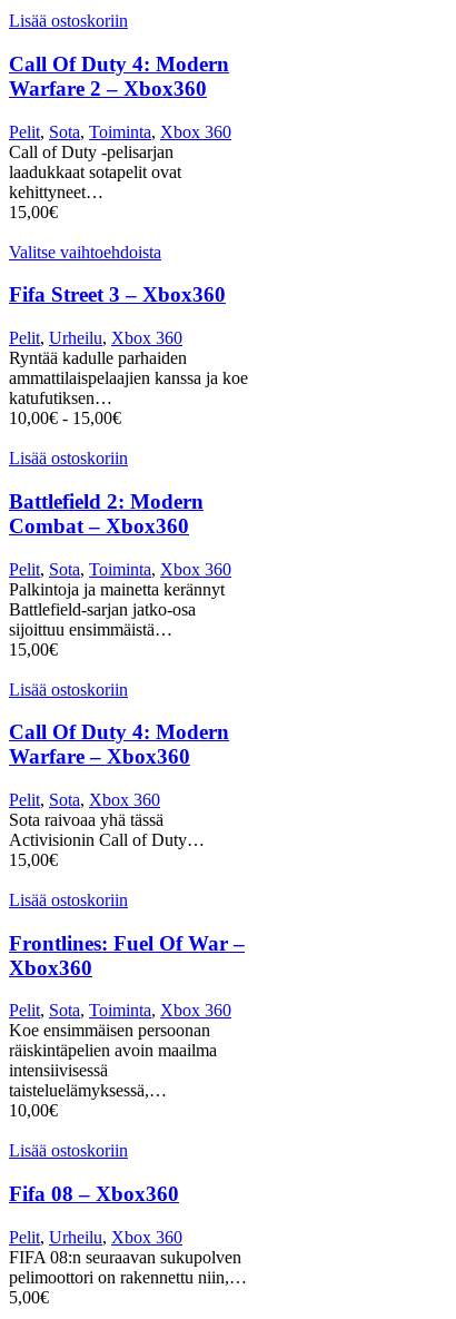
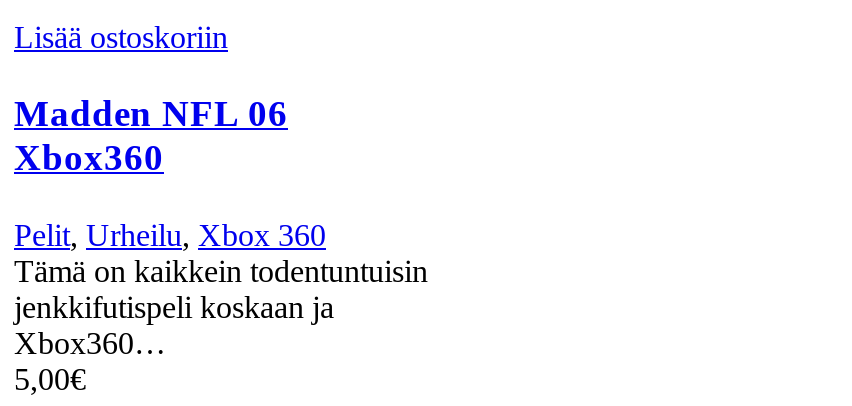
- Call Of Duty 4: Modern
- Warfare 2 – Xbox360
- Pelit, Sota, Toiminta, Xbox 360
- Call of Duty -pelisarjan
- laadukkaat sotapelit ovat
- kehittyneet…
- 15,00€
- Valitse vaihtoehdoista
- Fifa Street 3 – Xbox360
+ Madden NFL 06
+ Xbox360

- Ryntää kadulle parhaiden
- ammattilaispelaajien kanssa ja koe
- katufutiksen…
- 10,00€- 15,00€
- Lisää ostoskoriin
- Battlefield 2: Modern
- Combat – Xbox360
- Pelit, Sota, Toiminta, Xbox 360
- Palkintoja ja mainetta kerännyt
- Battlefield-sarjan jatko-osa
- sijoittuu ensimmäistä…
- 15,00€
- Lisää ostoskoriin
- Call Of Duty 4: Modern
- Warfare – Xbox360
- Pelit, Sota, Xbox 360
- Sota raivoaa yhä tässä
- Activisionin Call of Duty…
- 15,00€
- Lisää ostoskoriin
- Frontlines: Fuel Of War –
- Xbox360
- Pelit, Sota, Toiminta, Xbox 360
- Koe ensimmäisen persoonan
- räiskintäpelien avoin maailma
- intensiivisessä
- taisteluelämyksessä,…
- 10,00€
- Lisää ostoskoriin
- Fifa 08 – Xbox360
- Pelit, Urheilu, Xbox 360
- FIFA 08:n seuraavan sukupolven
- pelimoottori on rakennettu niin,…
+ Tämä on kaikkein todentuntuisin
+ jenkkifutispeli koskaan ja
+ Xbox360…
